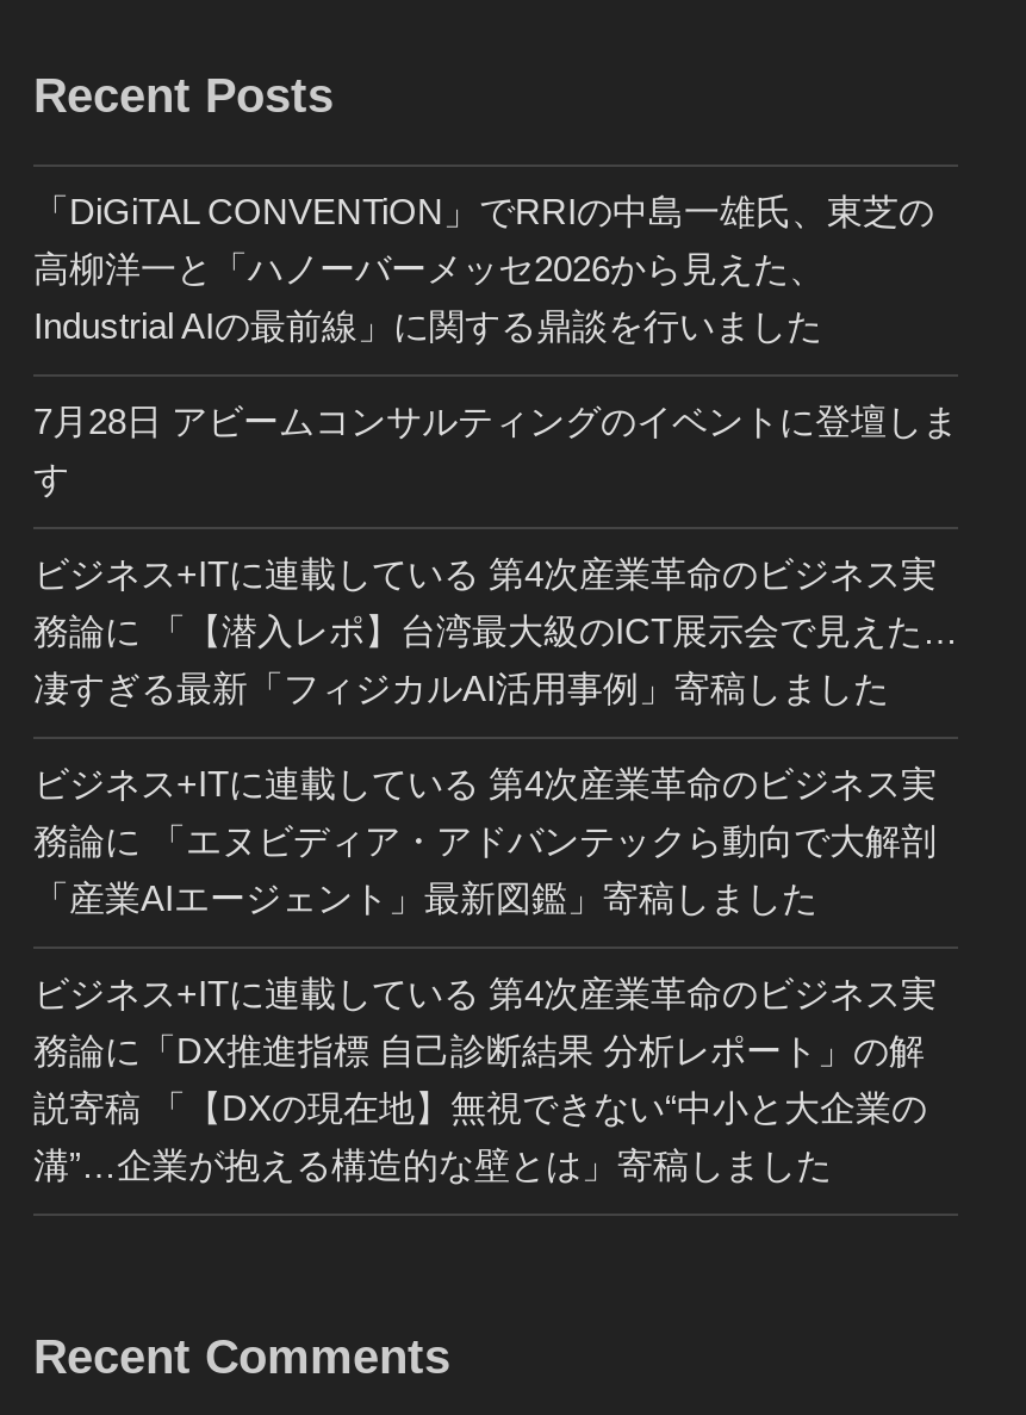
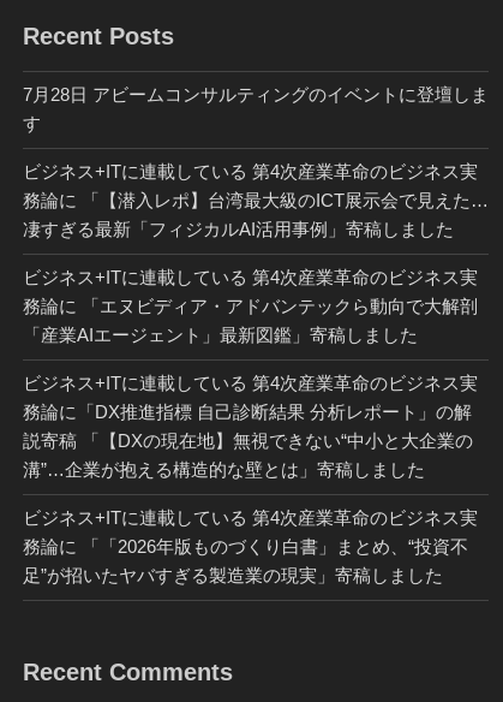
- 「DiGiTAL CONVENTiON」でRRIの中島一雄氏、東芝の
- 高柳洋一と「ハノーバーメッセ2026から見えた、
- Industrial AIの最前線」に関する鼎談を行いました

moved up: 7月28日 アビームコンサルティングのイベントに登壇しま | す | ビジネス+ITに連載している 第4次産業革命のビジネス実 | ... | 説寄稿 「【DXの現在地】無視できない“中小と大企業の | 溝”…企業が抱える構造的な壁とは」寄稿しました

+ ビジネス+ITに連載している 第4次産業革命のビジネス実
+ 務論に 「「2026年版ものづくり白書」まとめ、“投資不
+ 足”が招いたヤバすぎる製造業の現実」寄稿しました
